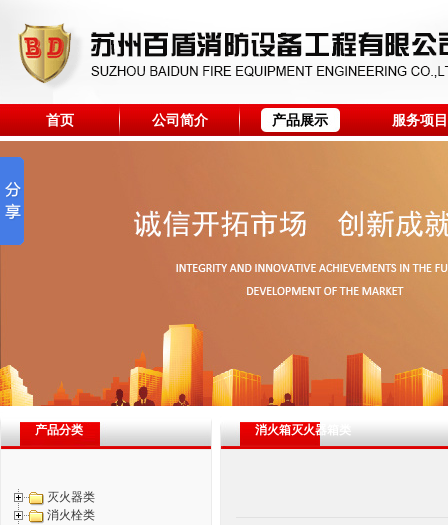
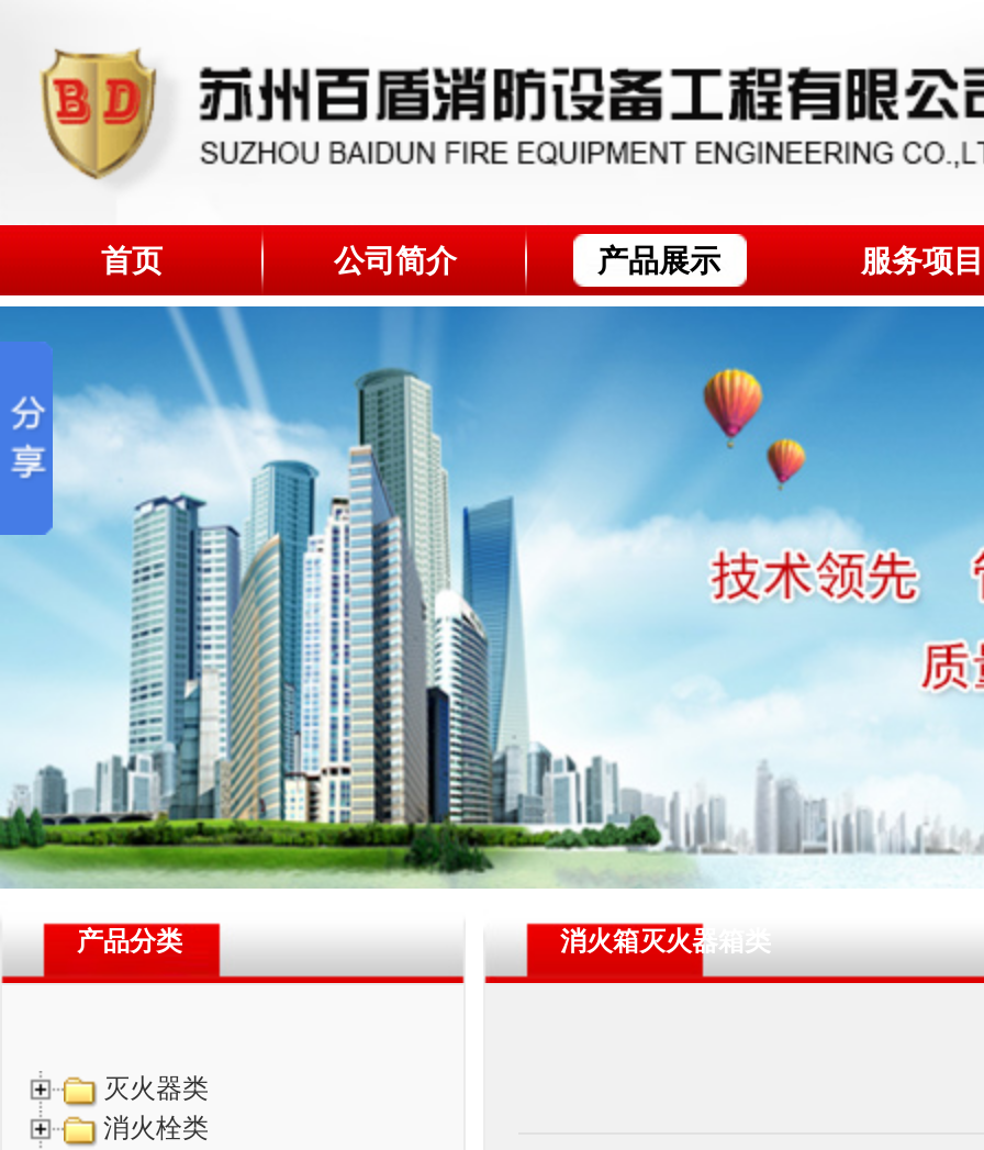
- [image]
+ [image]
